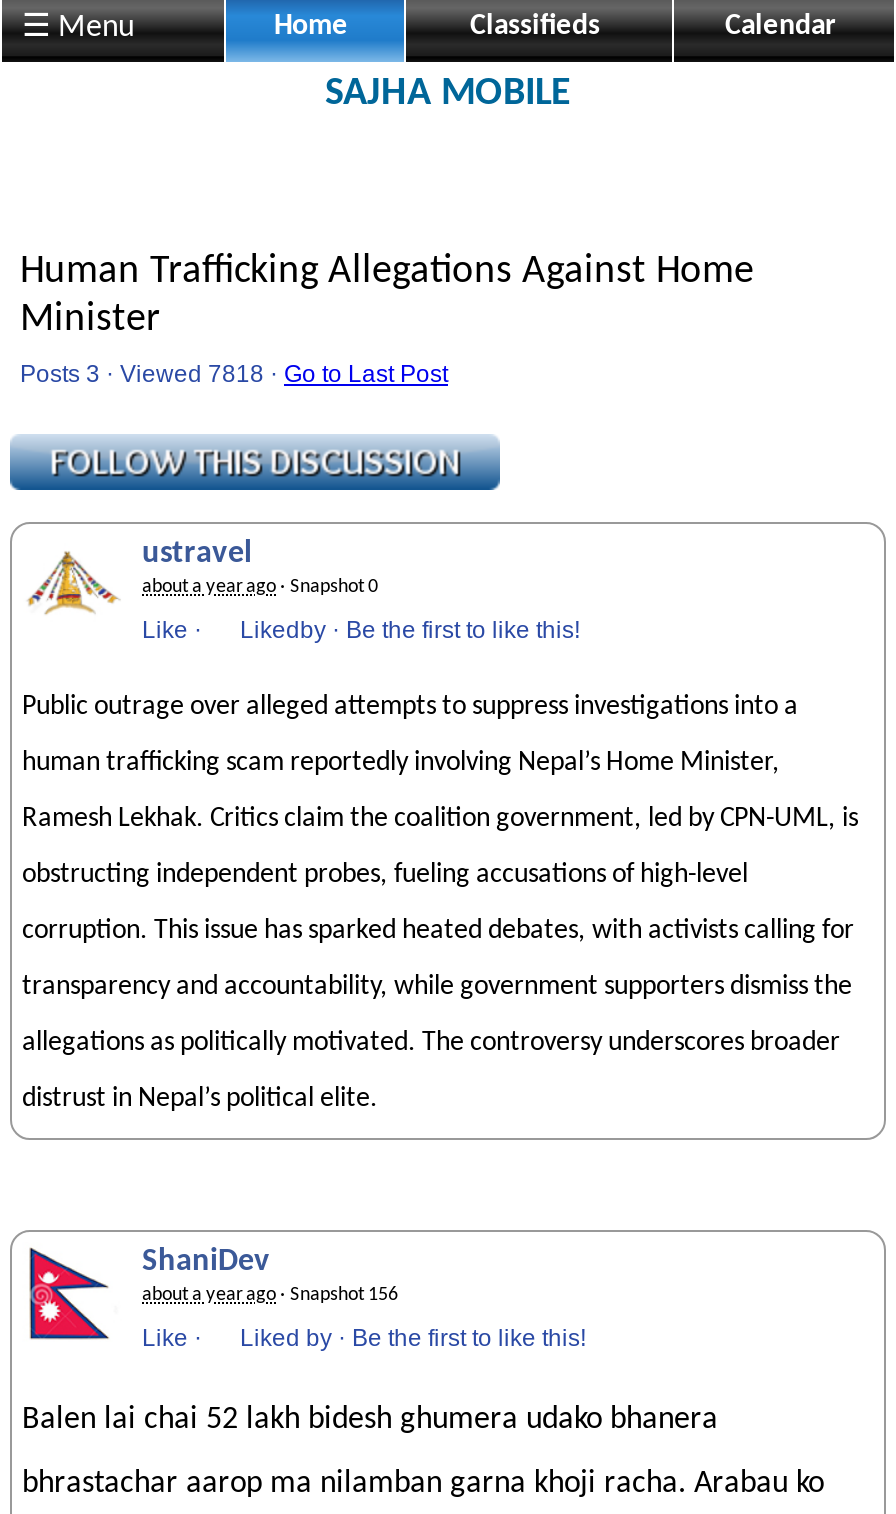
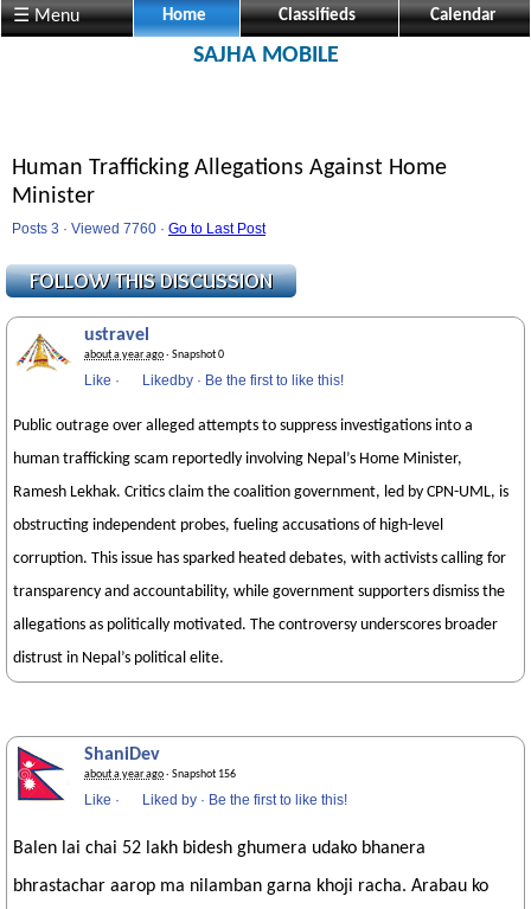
- Posts 3 · Viewed 7818 · Go to Last Post
+ Posts 3 · Viewed 7760 · Go to Last Post
